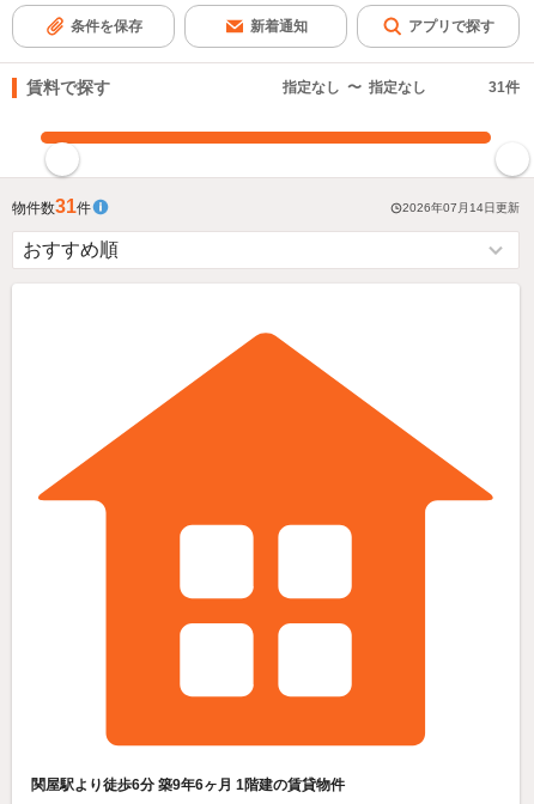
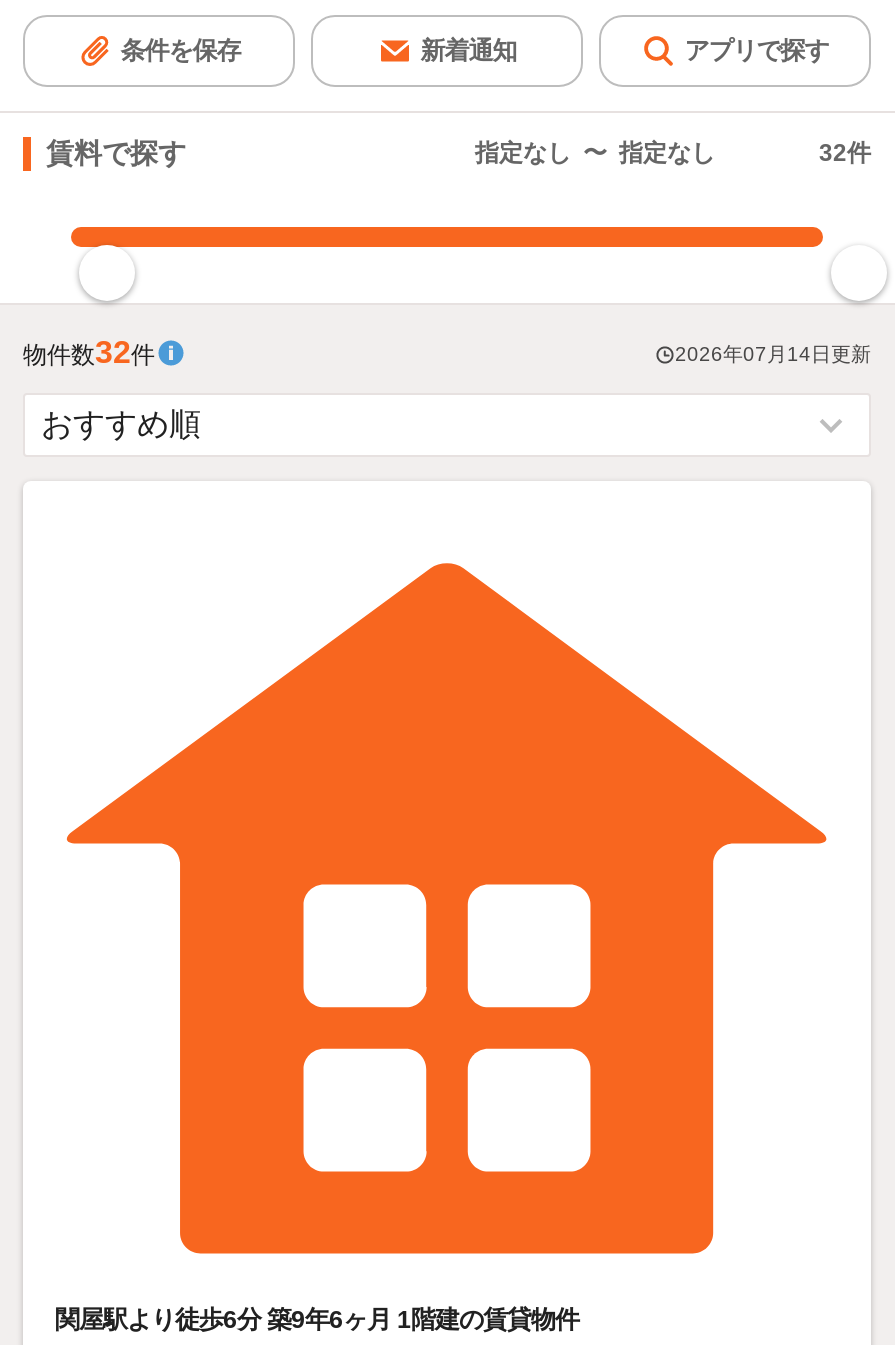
- 31件
+ 32件

- 物件数31件
+ 物件数32件
